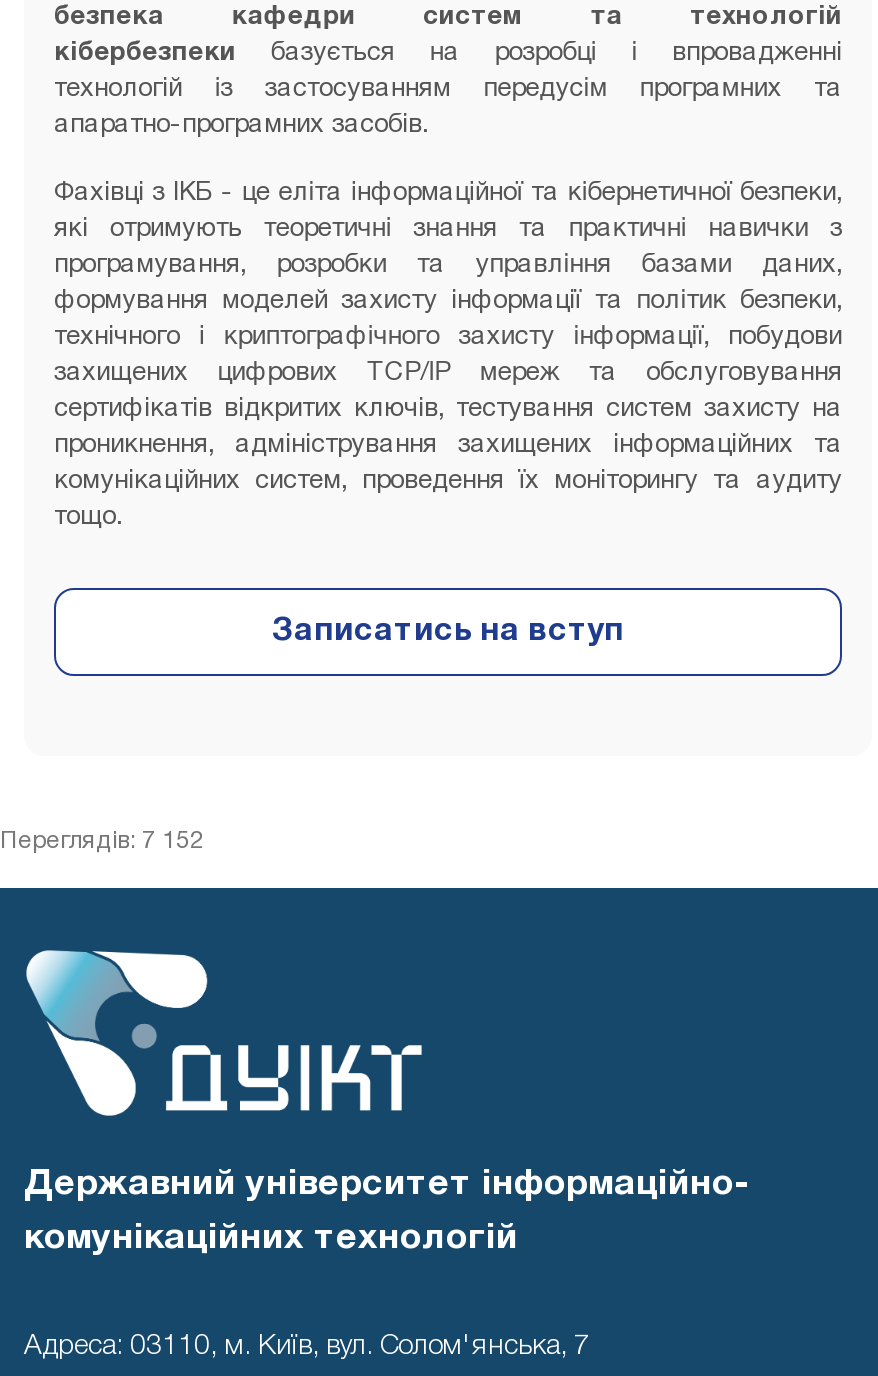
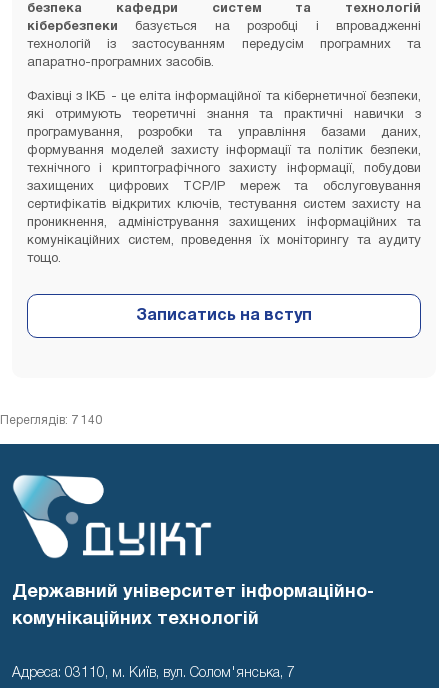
- Переглядів: 7 152
+ Переглядів: 7 140
